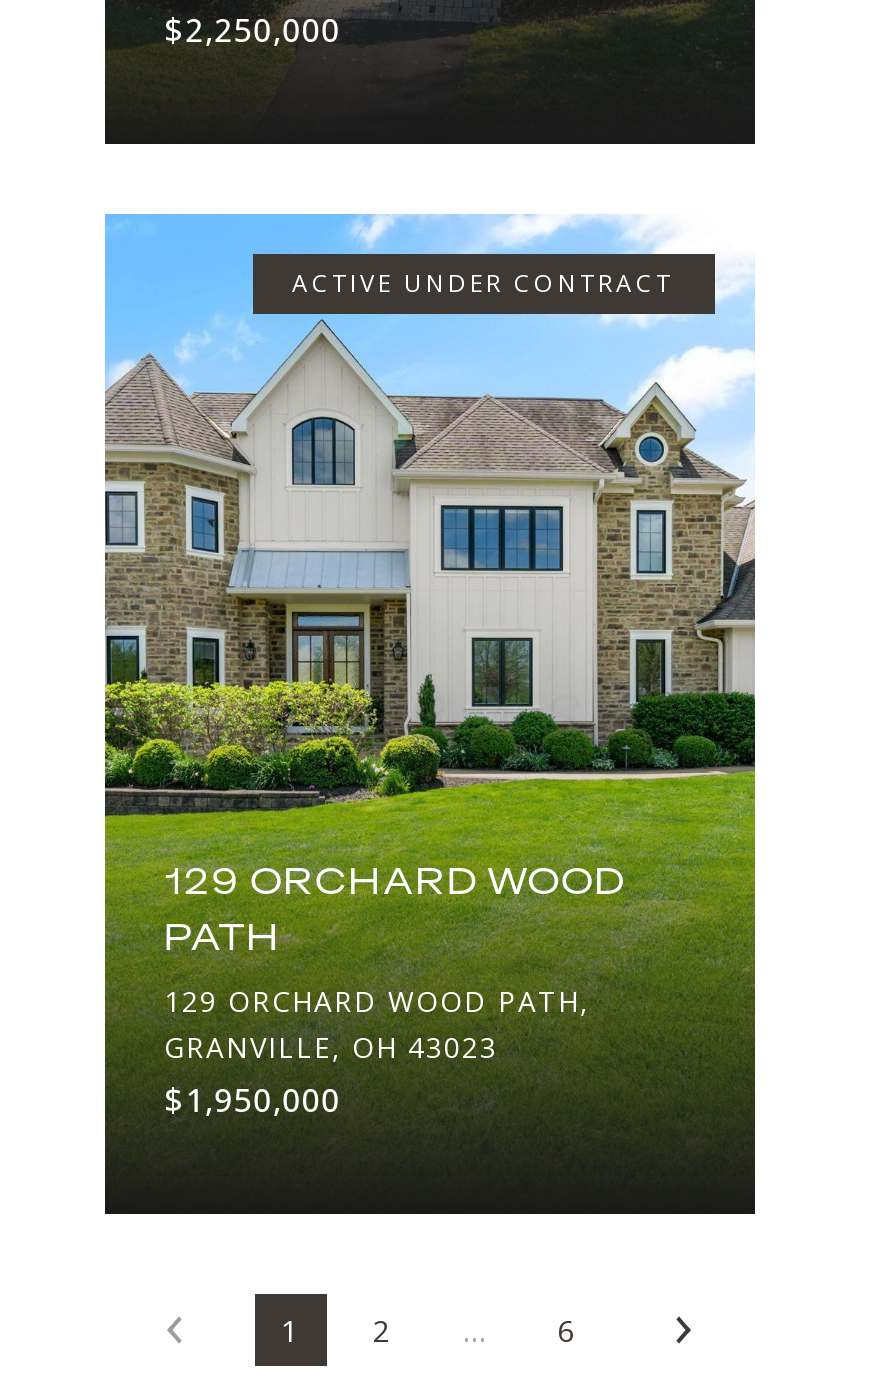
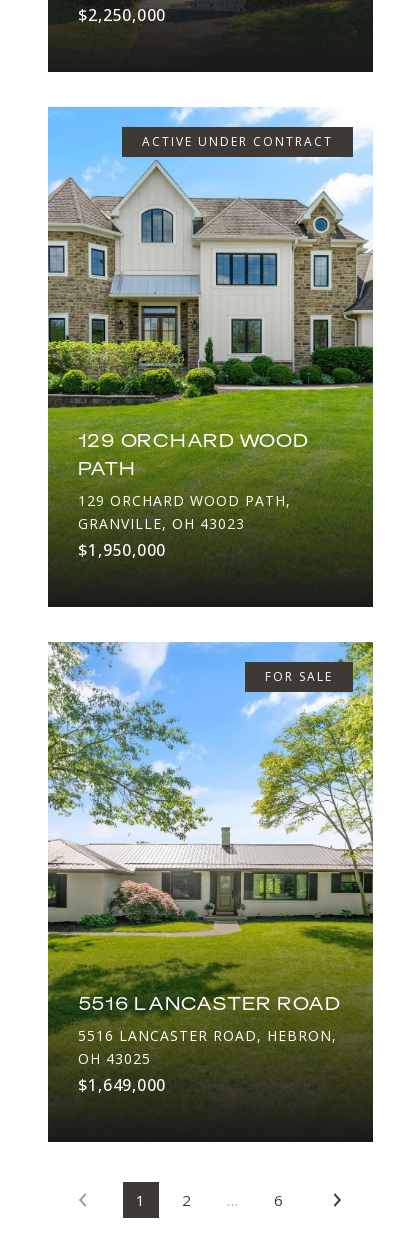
+ [image]
+ FOR SALE

+ 5516 LANCASTER ROAD
+ 5516 LANCASTER ROAD, HEBRON,
+ OH 43025
+ $1,649,000
